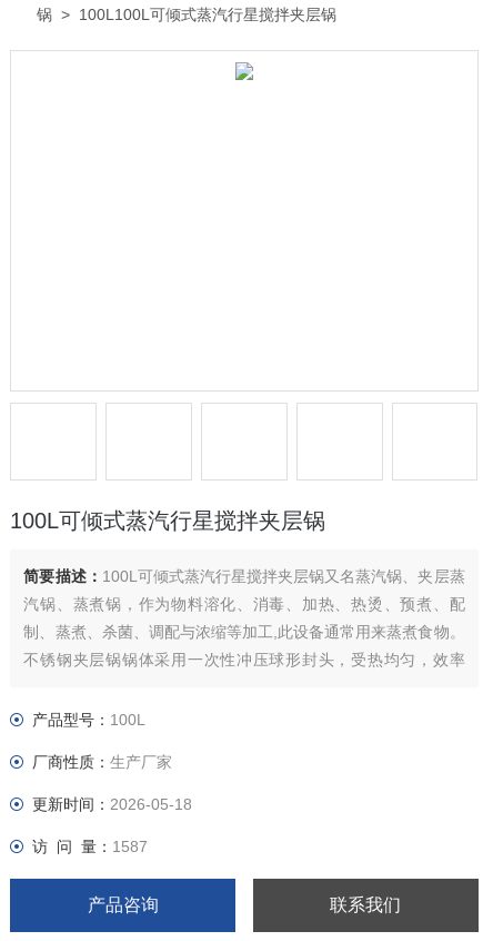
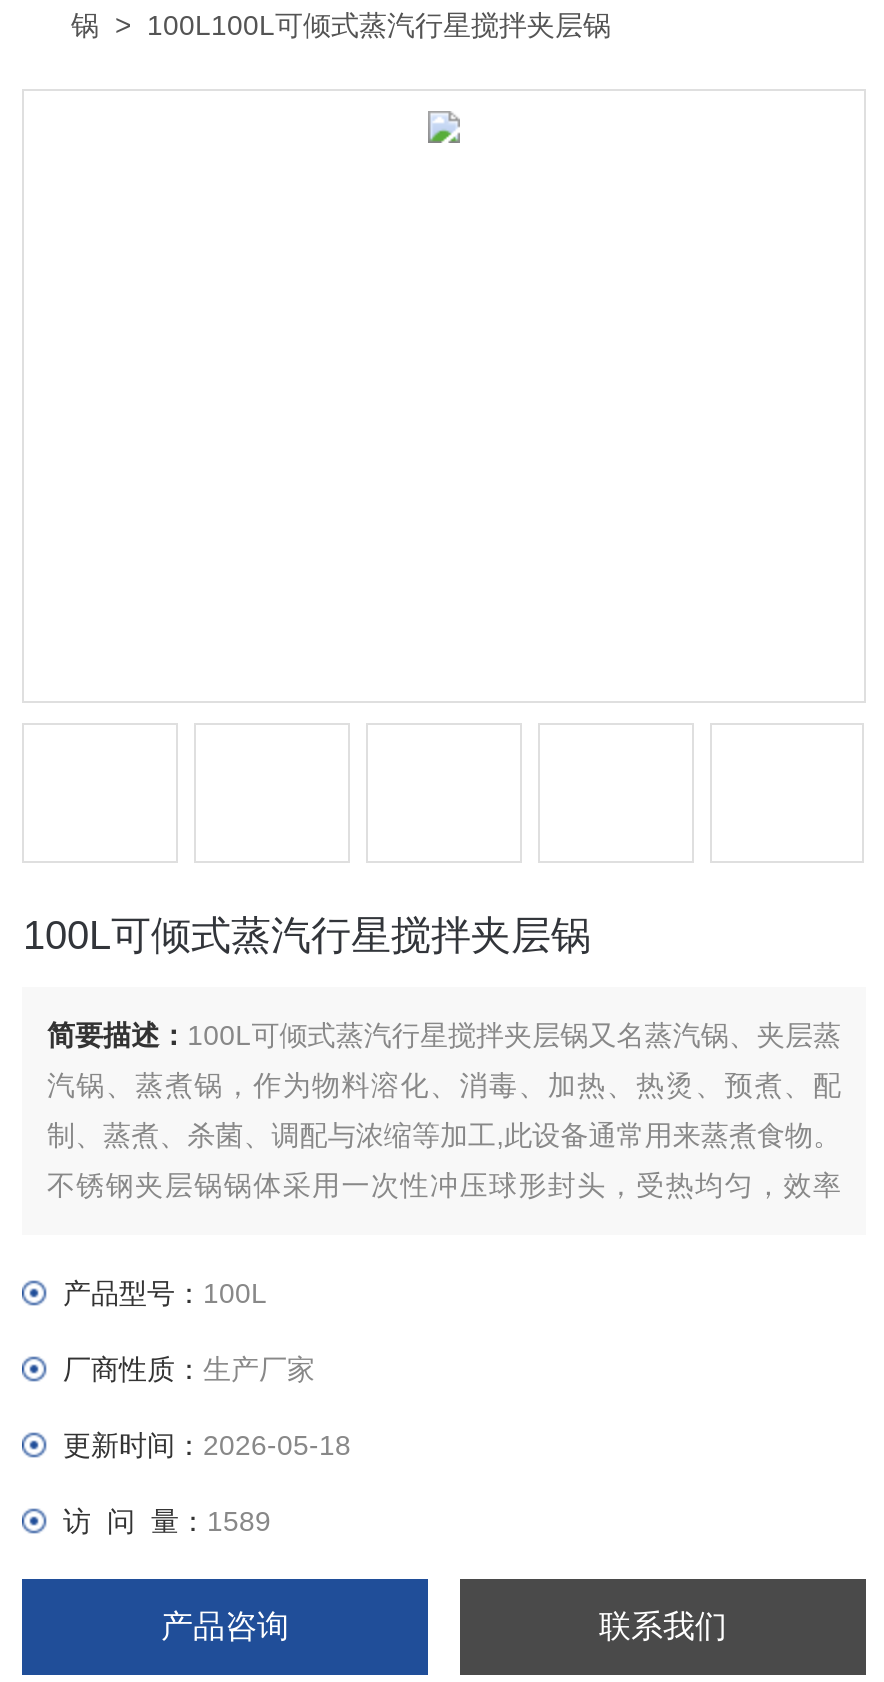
- 访 问 量：1587
+ 访 问 量：1589
